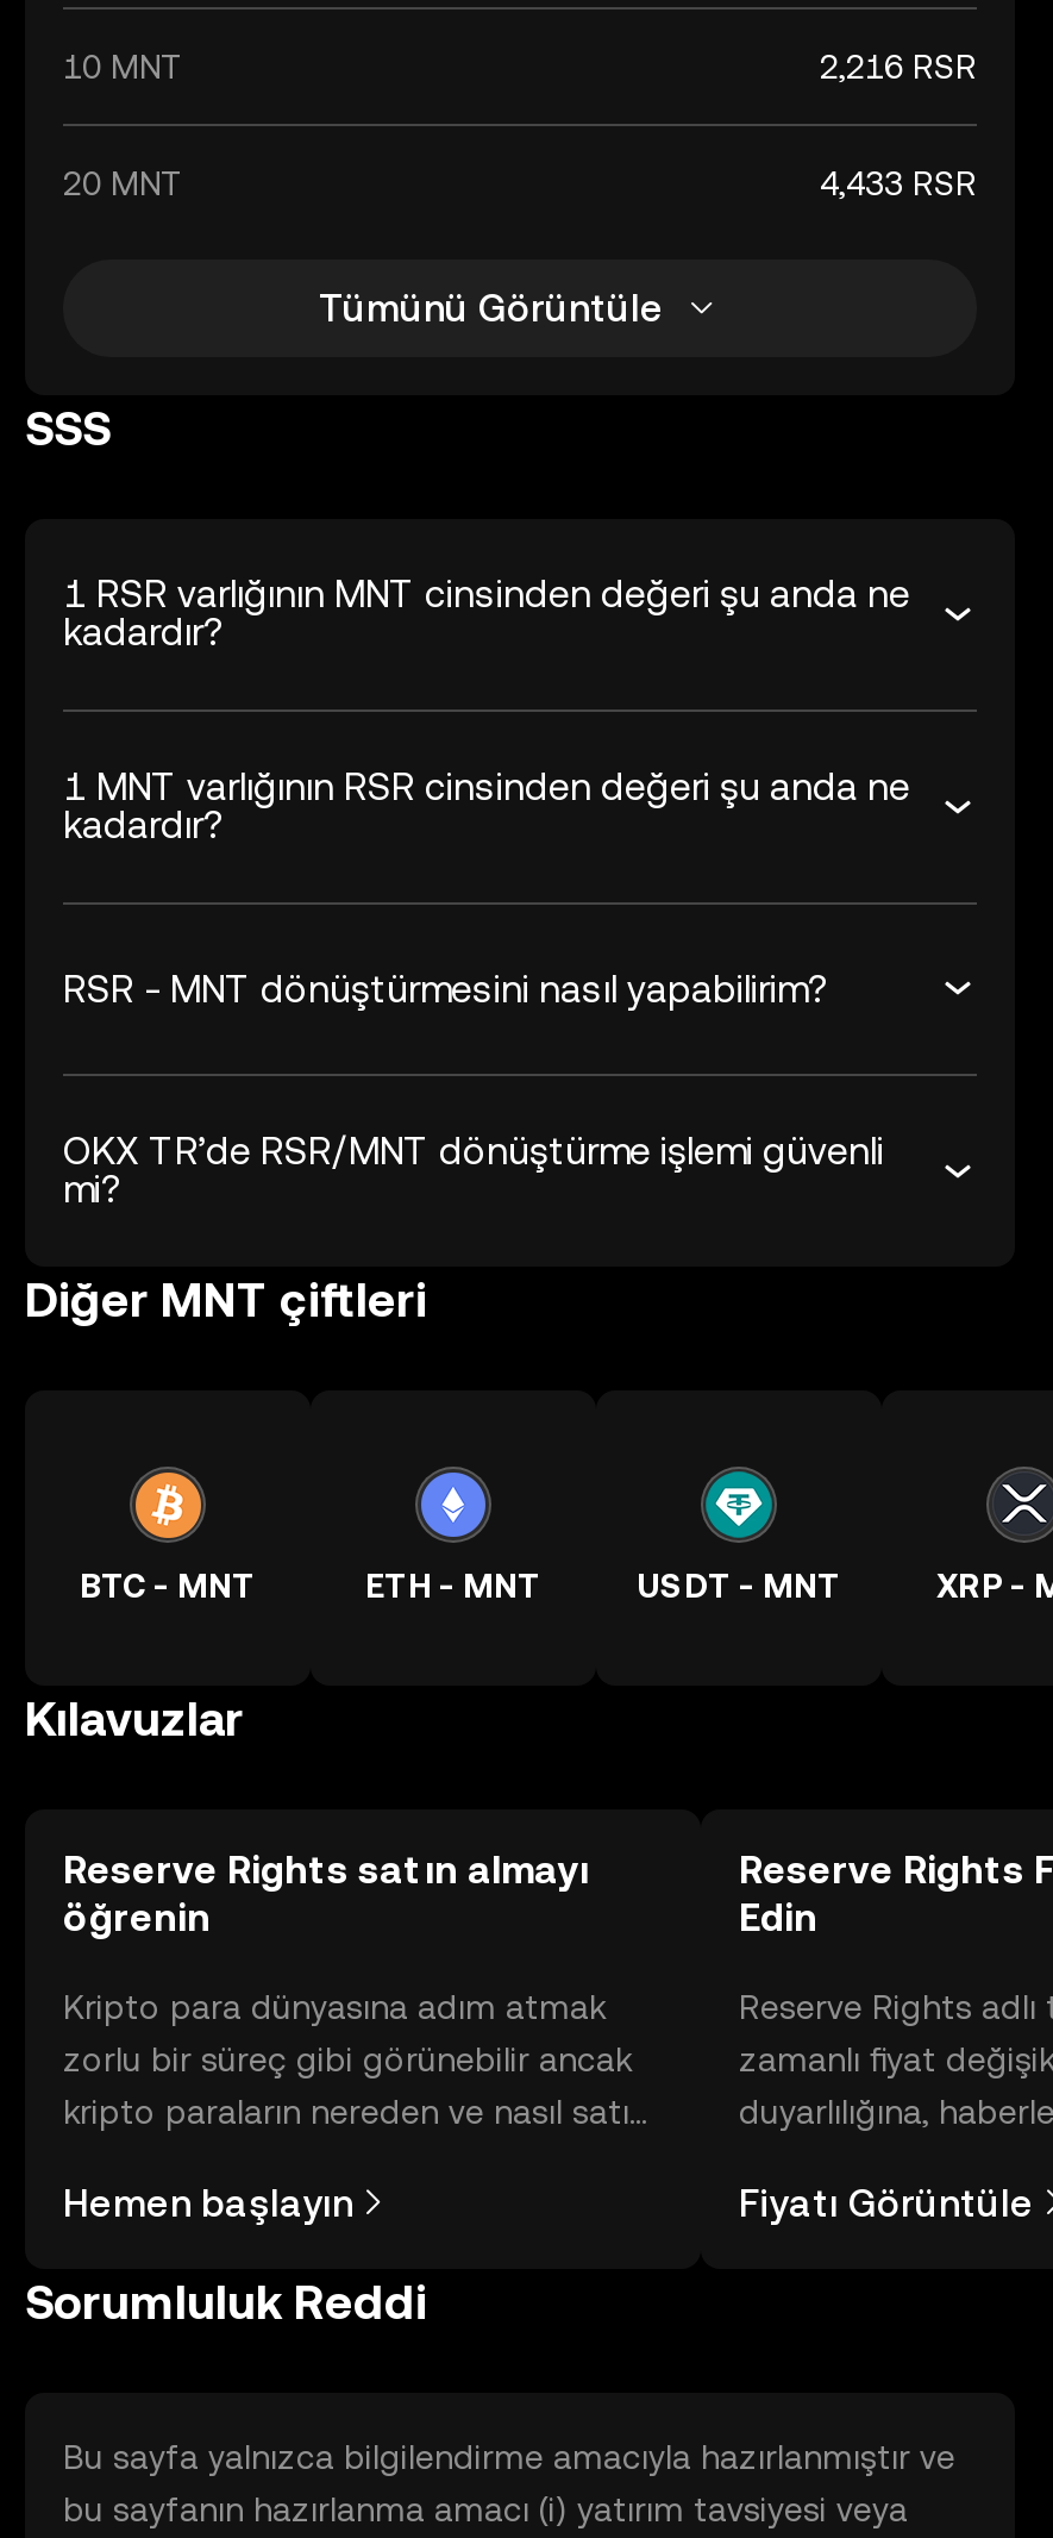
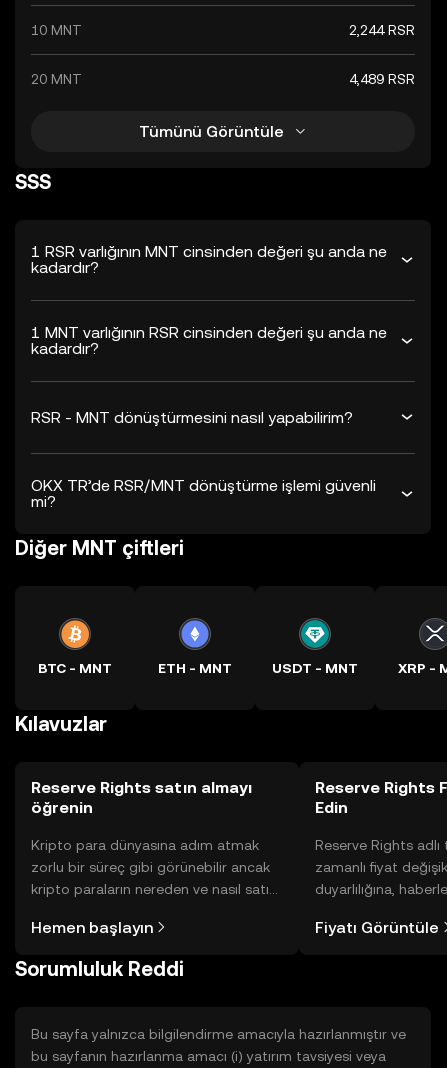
- 2,216 RSR
+ 2,244 RSR

- 4,433 RSR
+ 4,489 RSR
